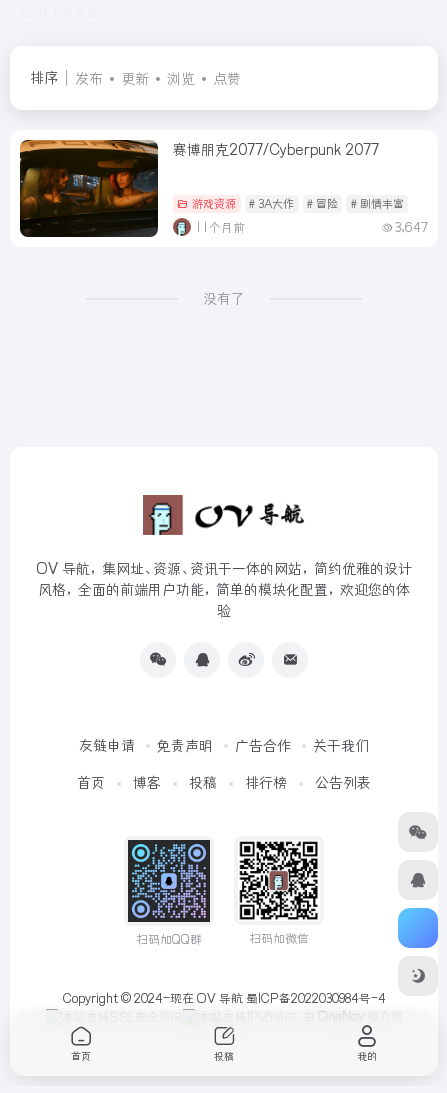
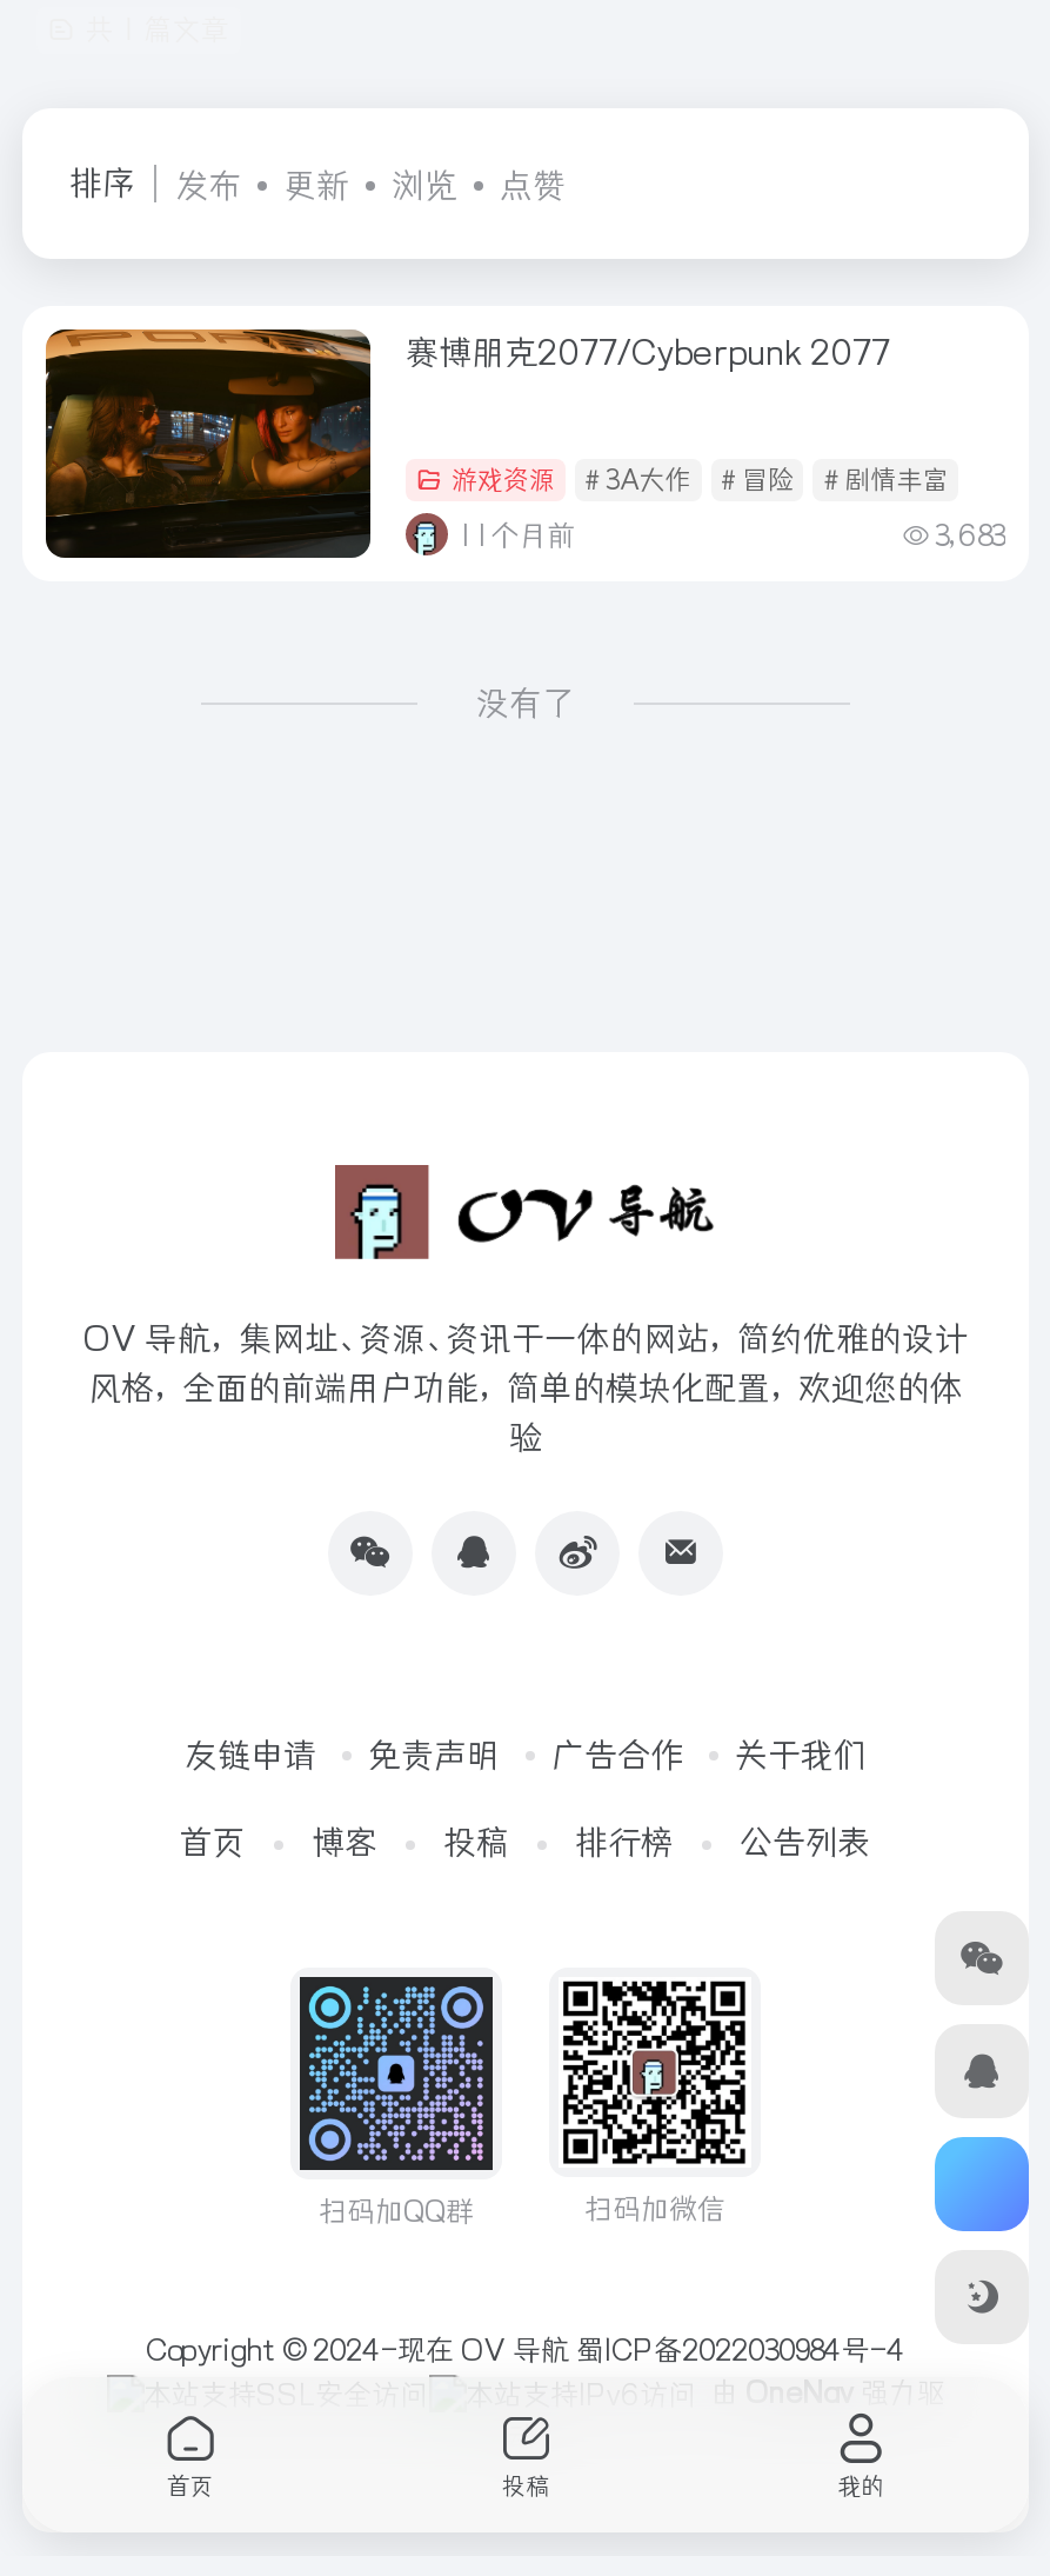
- 3,647
+ 3,683
